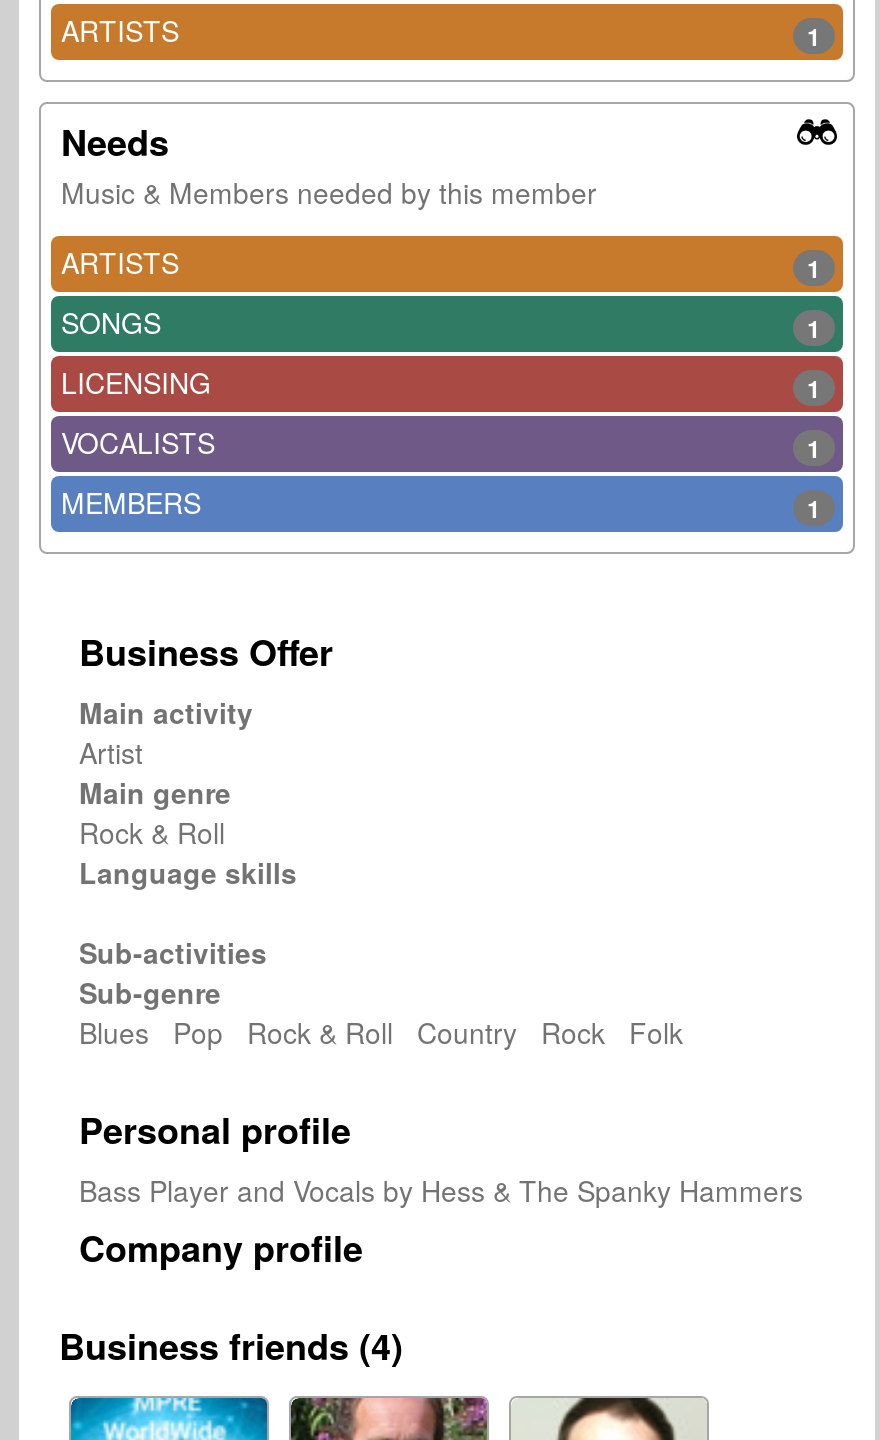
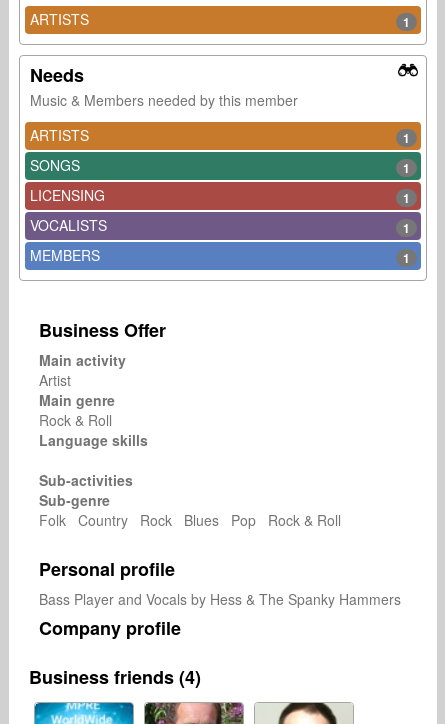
- Blues Pop Rock & Roll Country Rock Folk
+ Folk Country Rock Blues Pop Rock & Roll
